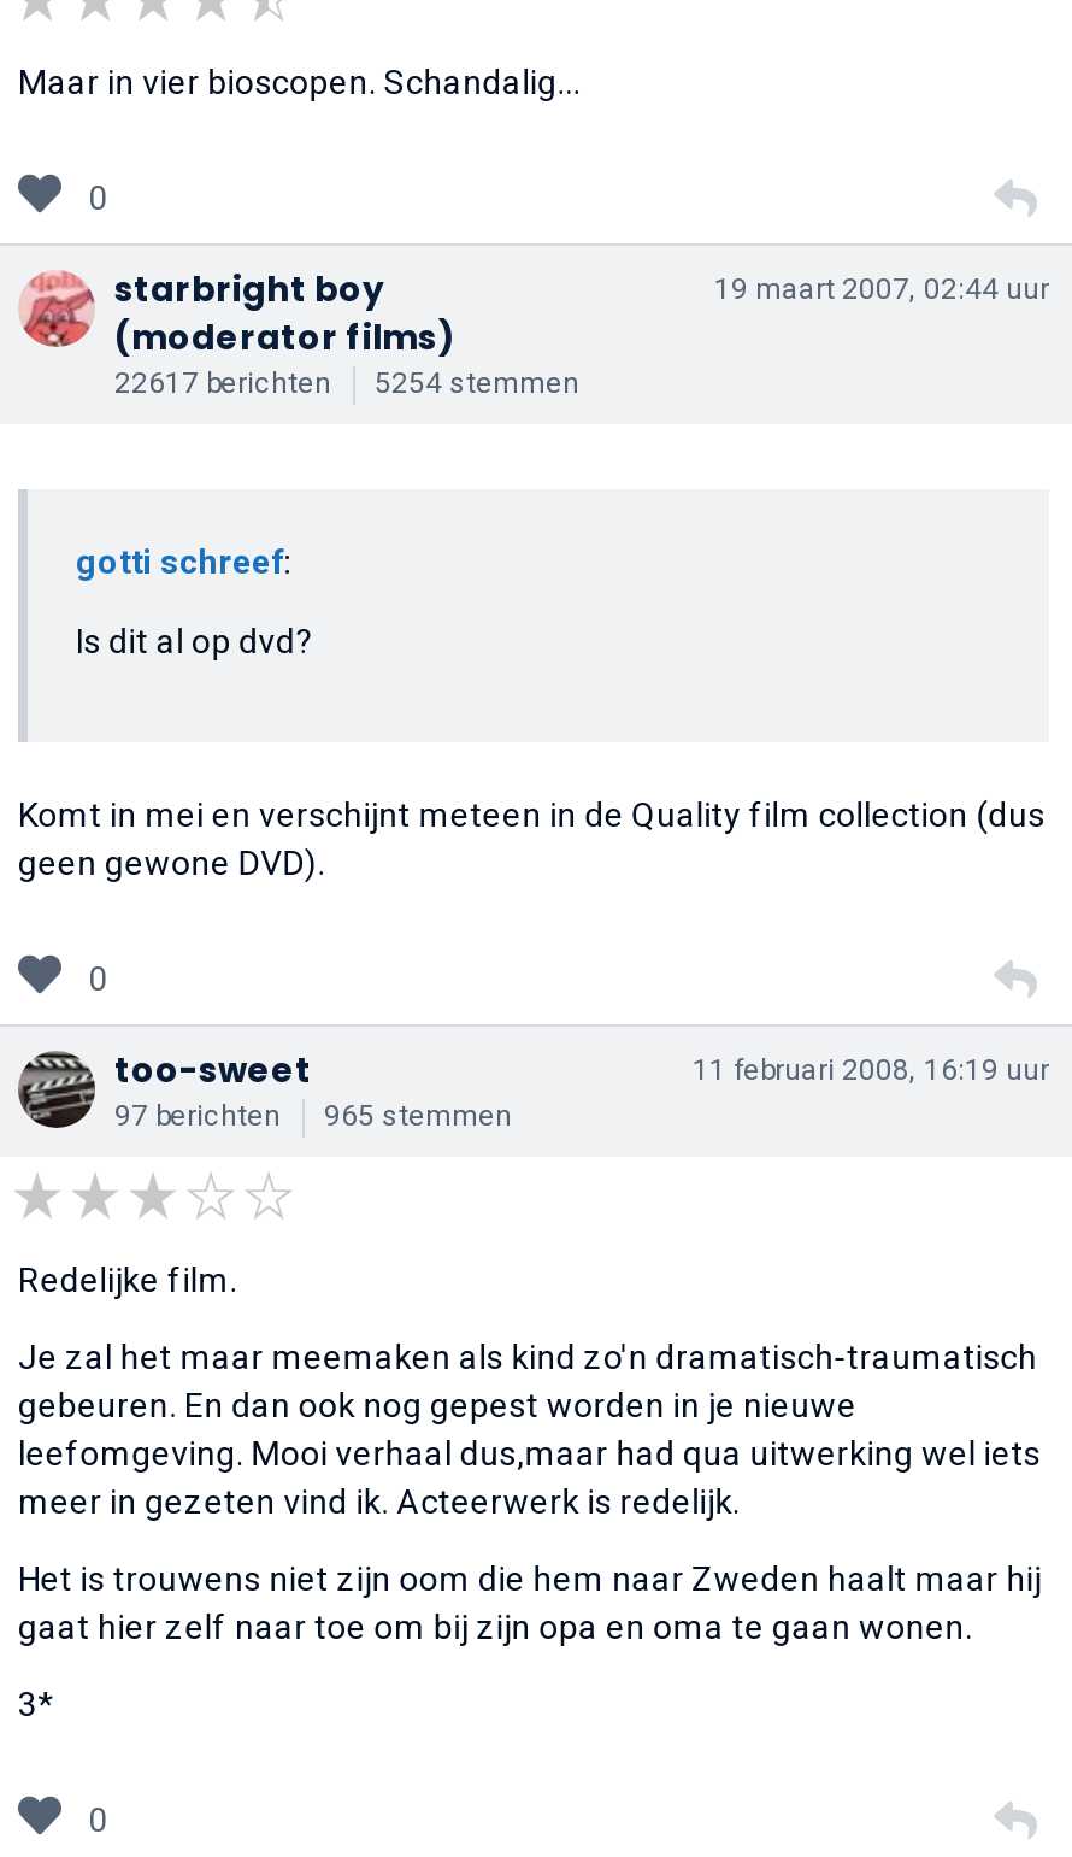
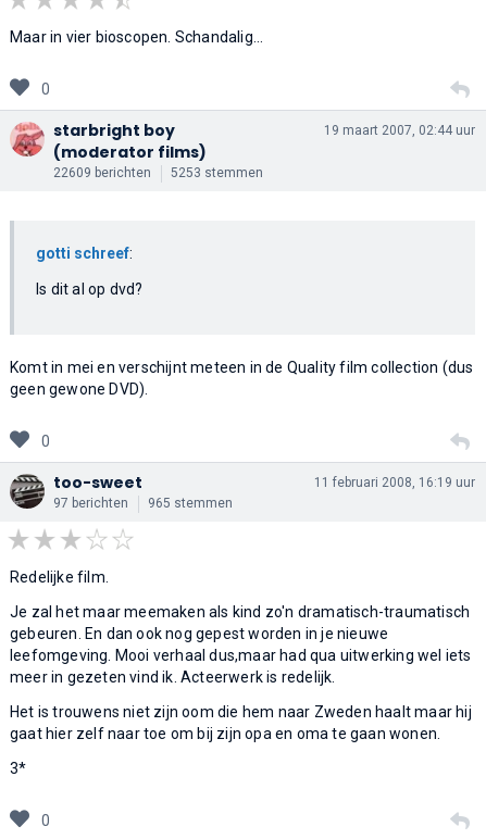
- 22617 berichten
+ 22609 berichten

- 5254 stemmen
+ 5253 stemmen
